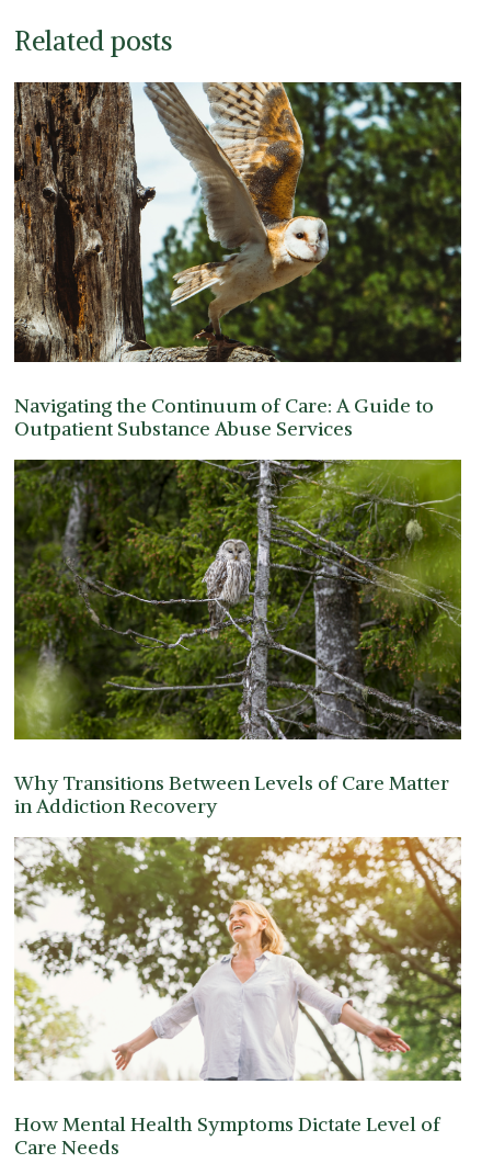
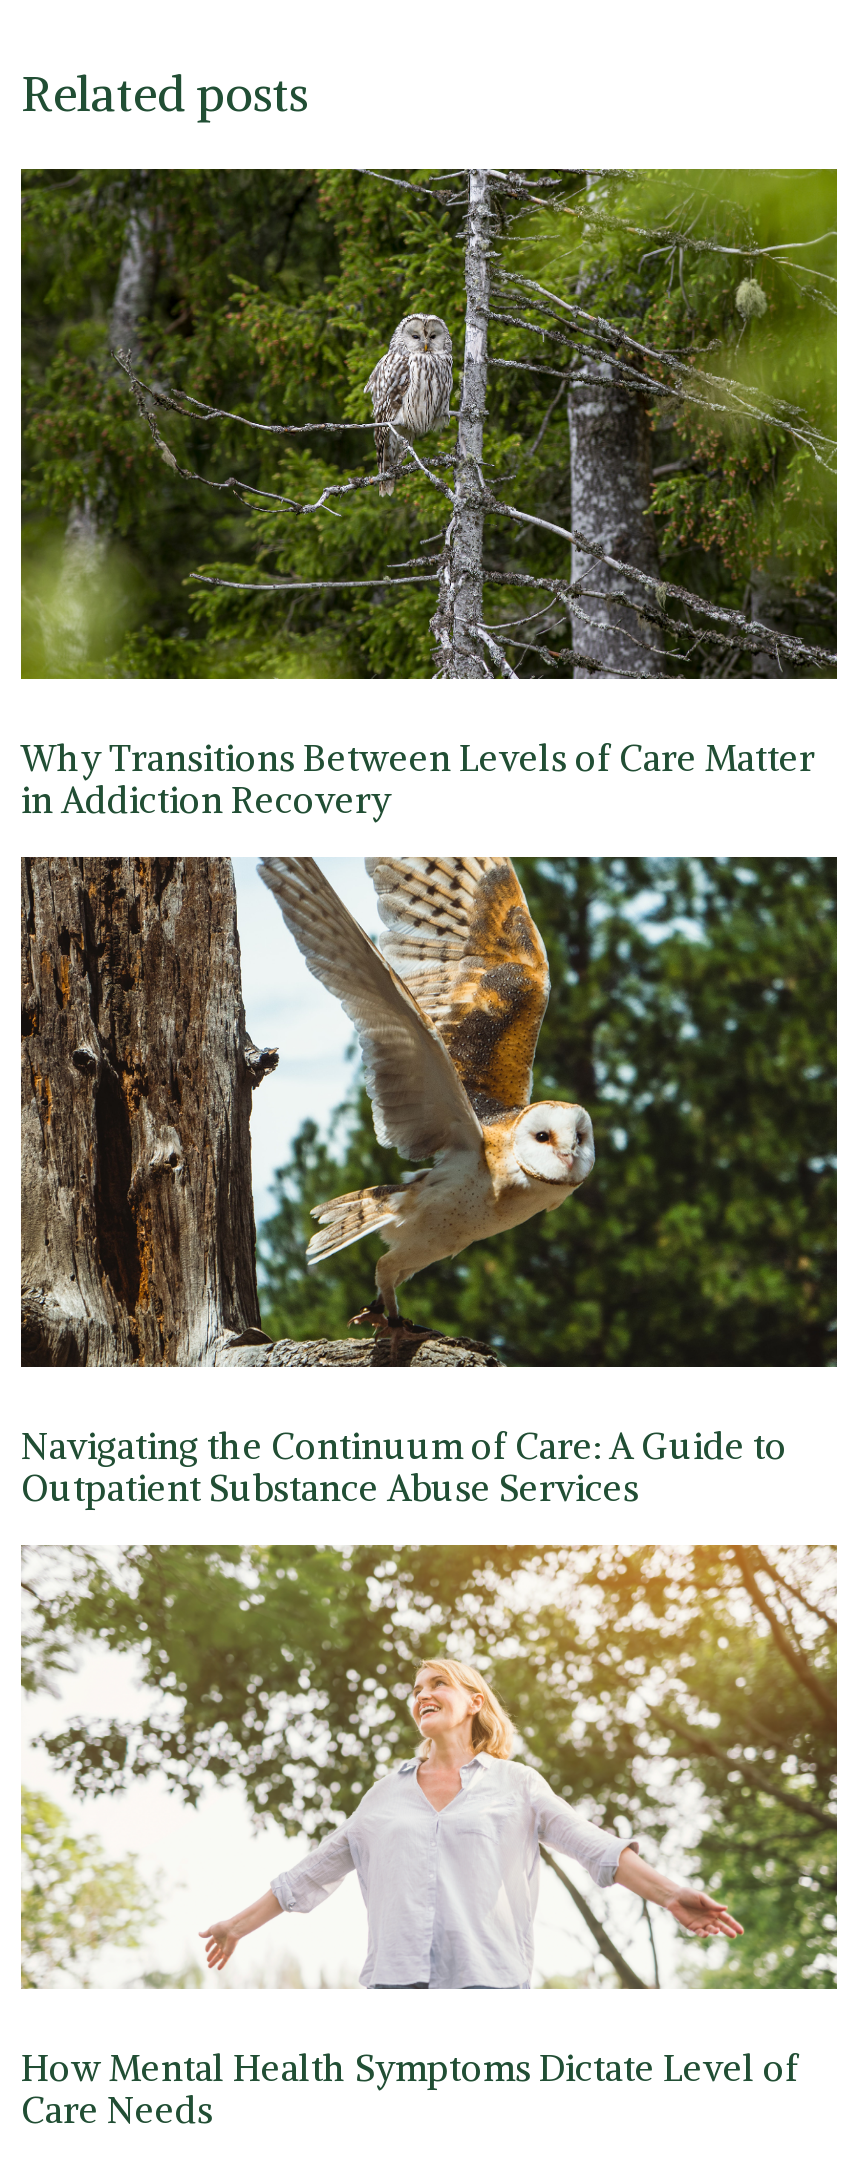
moved down: [image] | Navigating the Continuum of Care: A Guide to | Outpatient Substance Abuse Services

moved up: [image] | Why Transitions Between Levels of Care Matter | in Addiction Recovery
